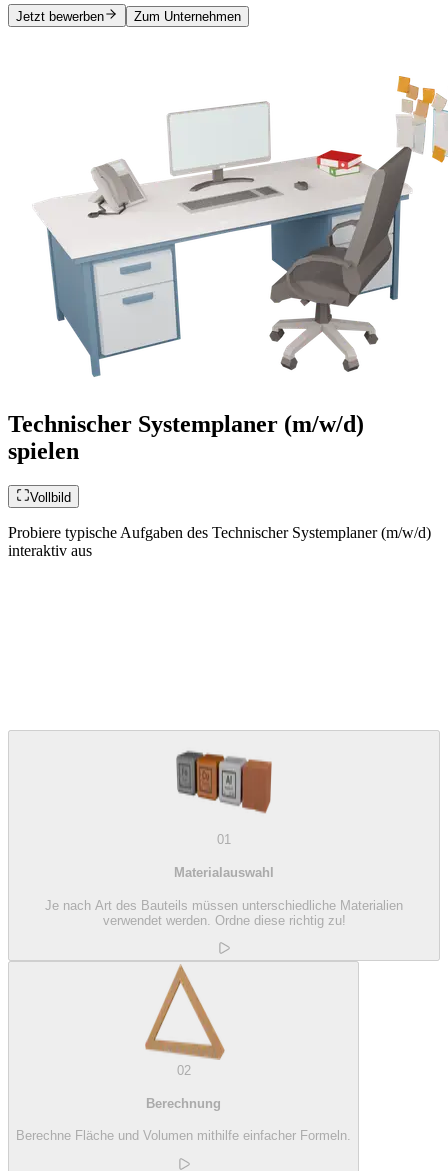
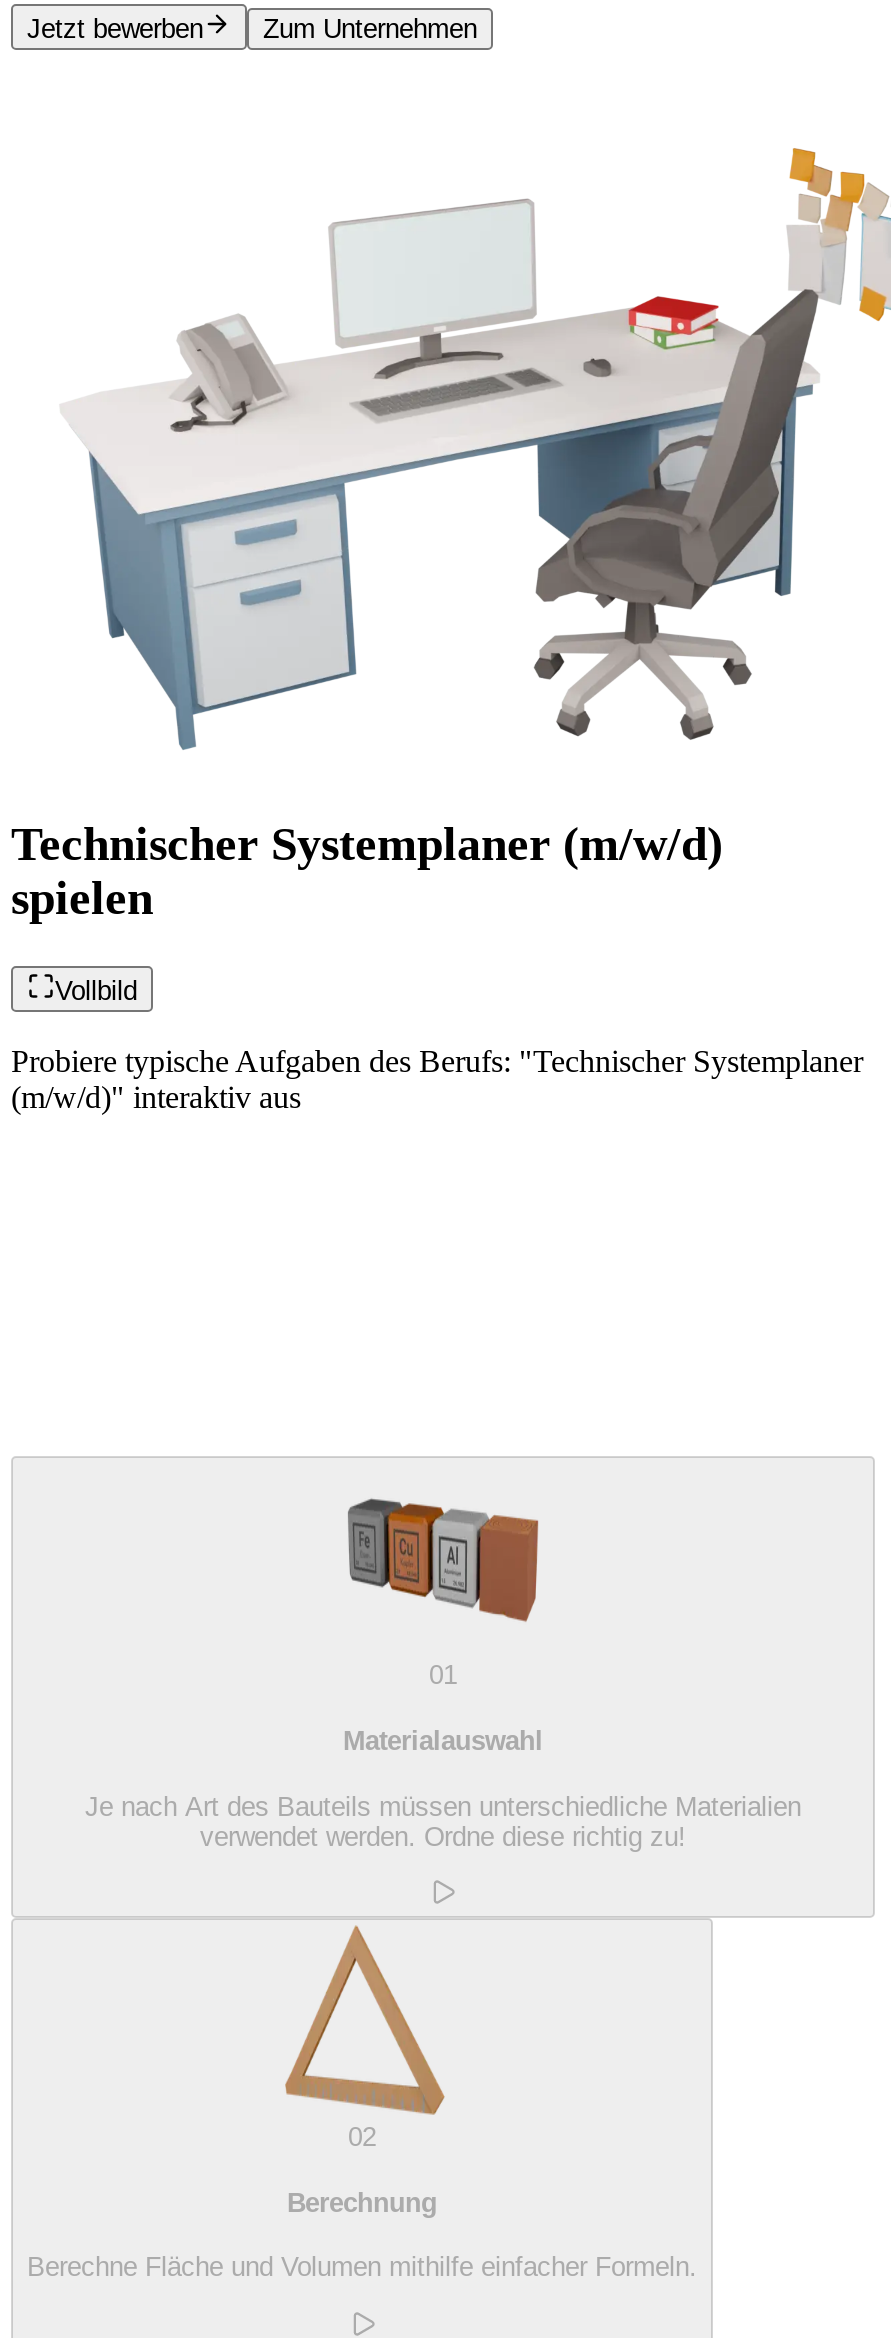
- Probiere typische Aufgaben des Technischer Systemplaner (m/w/d)
- interaktiv aus
+ Probiere typische Aufgaben des Berufs: "Technischer Systemplaner
+ (m/w/d)" interaktiv aus
